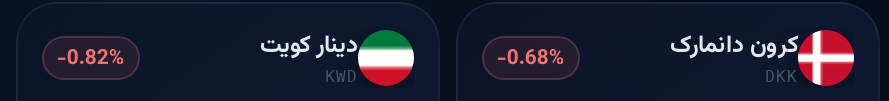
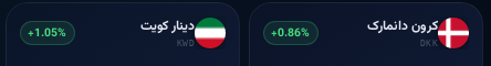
- -0.82%
+ +1.05%

- -0.68%
+ +0.86%
